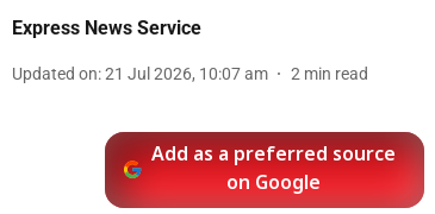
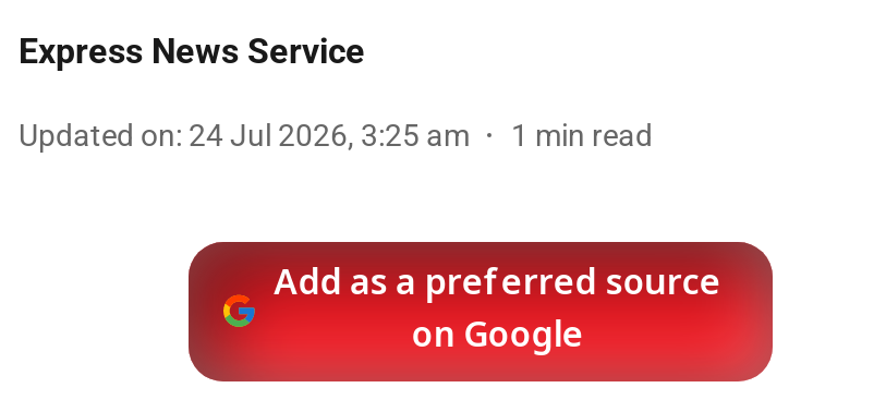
- Updated on: 21 Jul 2026, 10:07 am
+ Updated on: 24 Jul 2026, 3:25 am

- 2 min read
+ 1 min read
